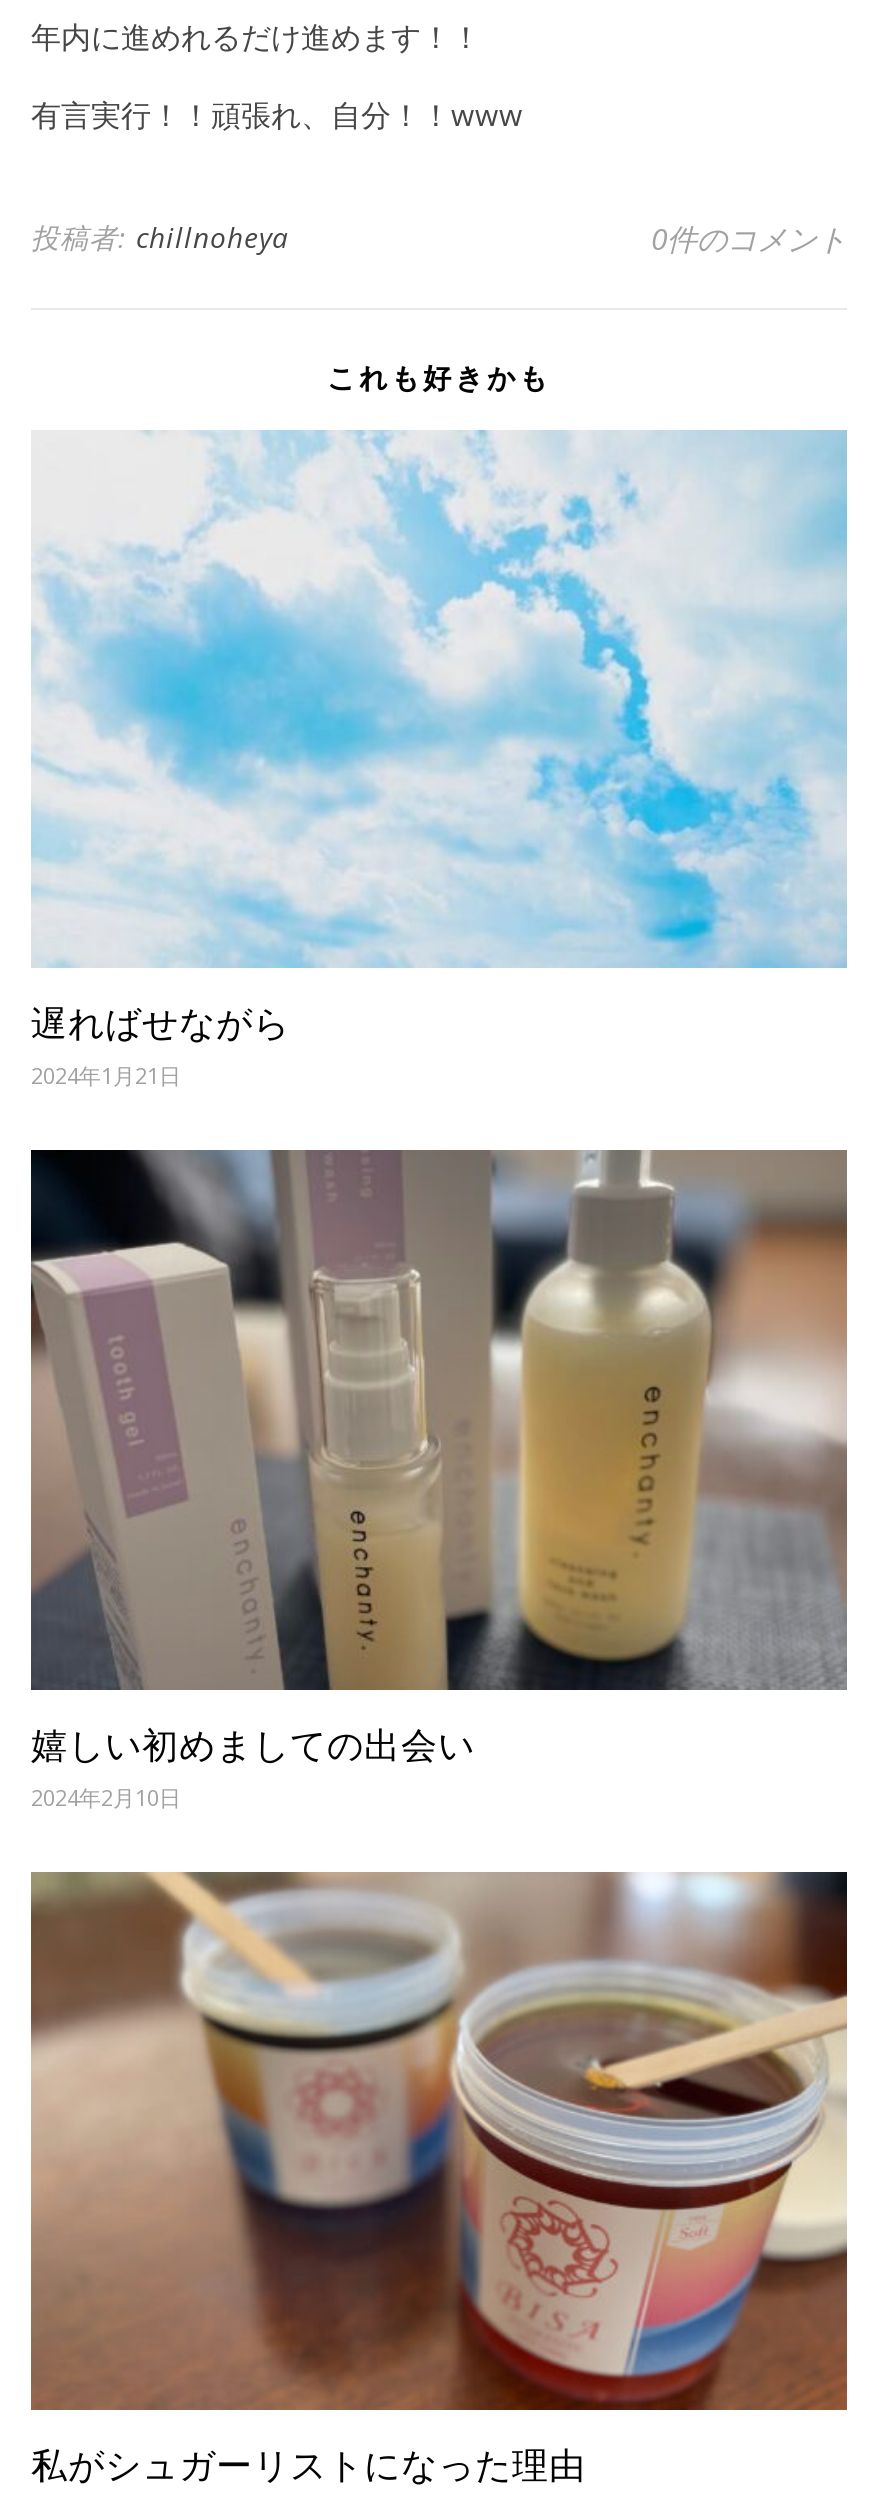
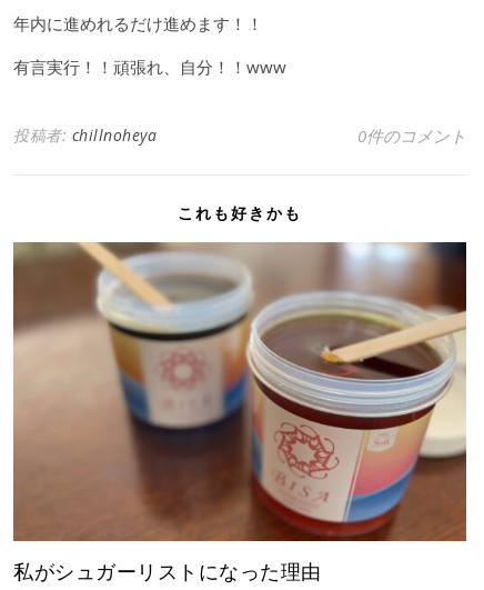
- [image]
- 遅ればせながら
- 2024年1月21日

- [image]
- 嬉しい初めましての出会い
- 2024年2月10日
